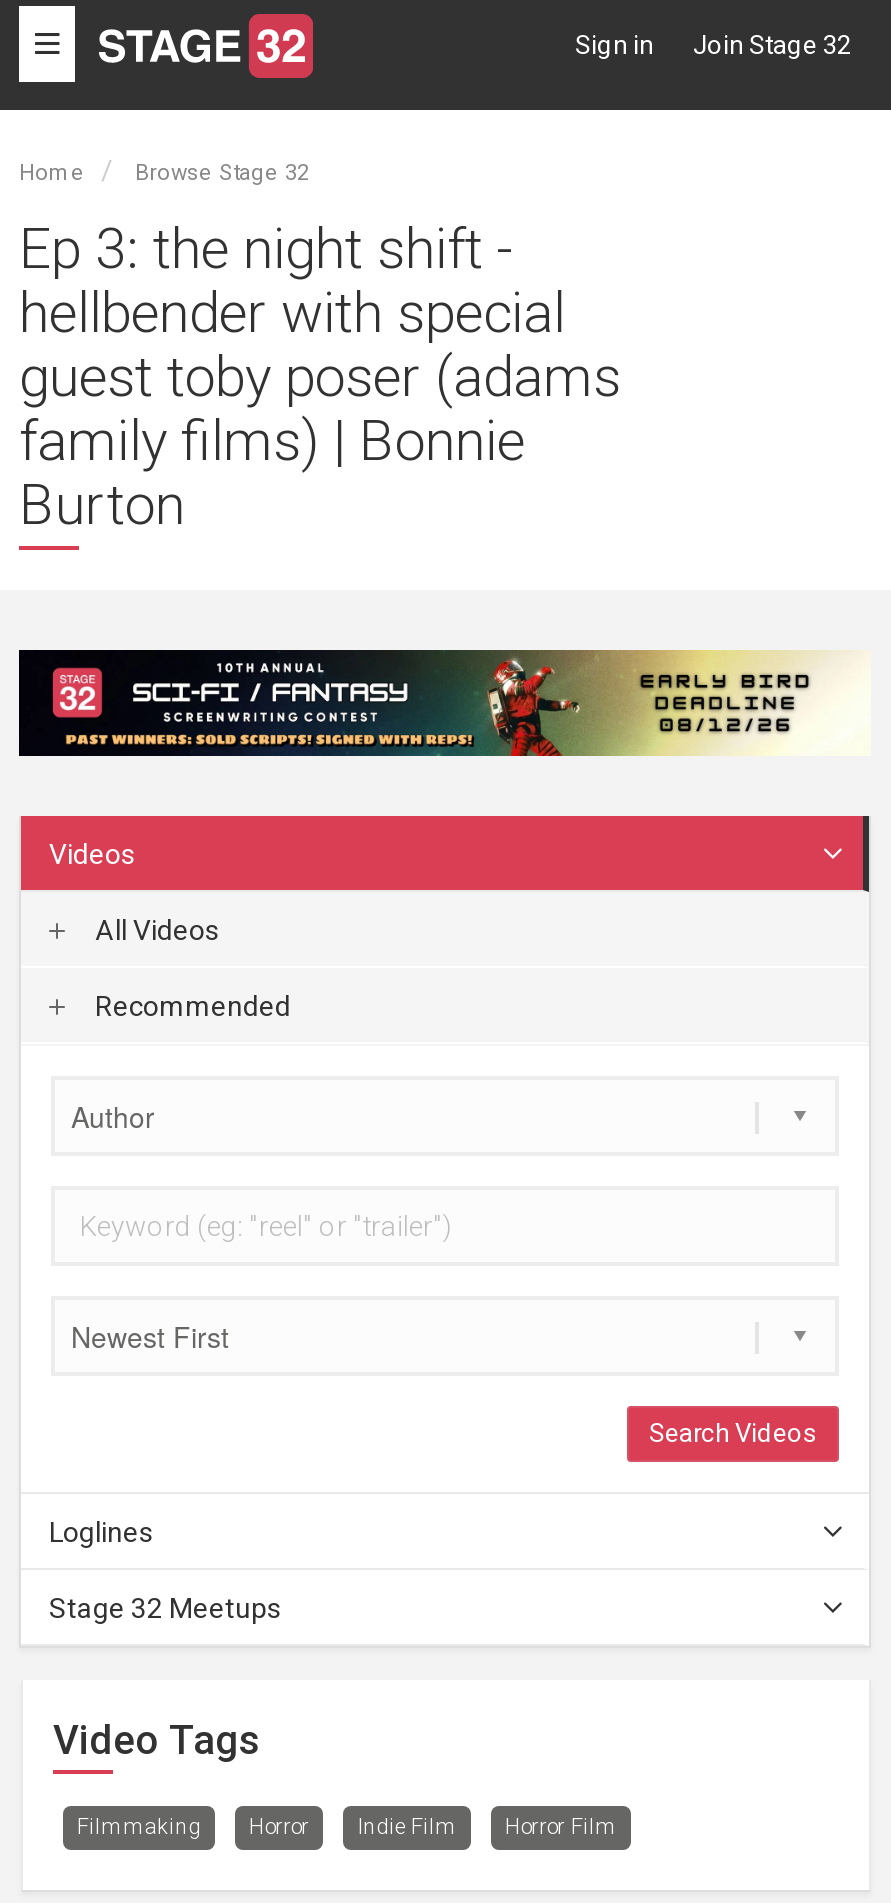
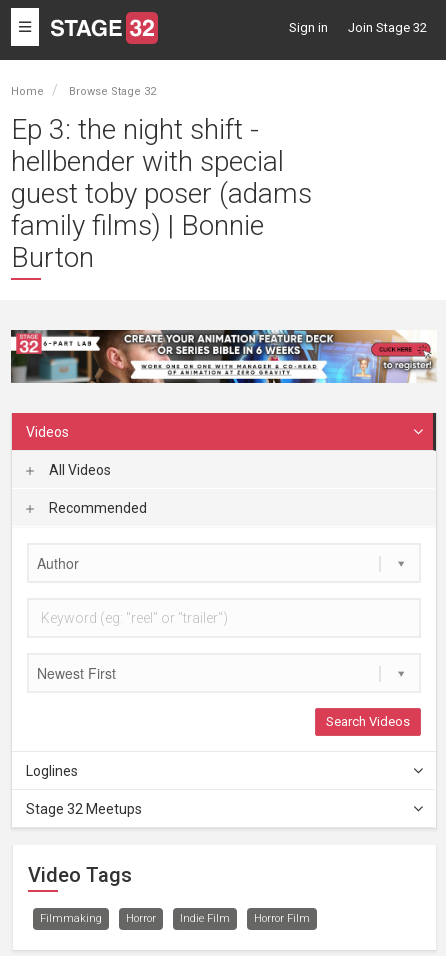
- [image]
+ [image]
